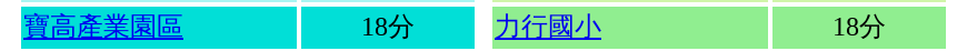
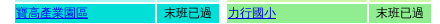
- 18分
+ 末班已過

- 18分
+ 末班已過
